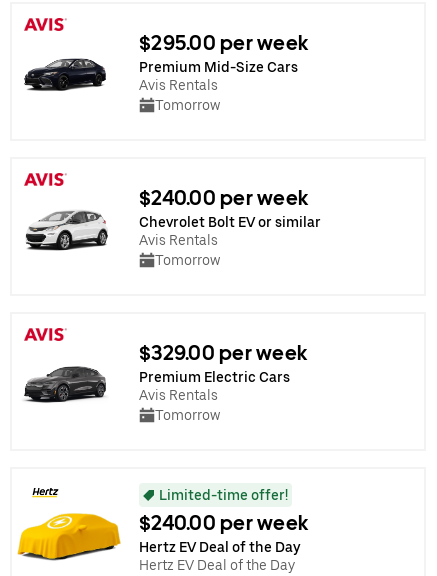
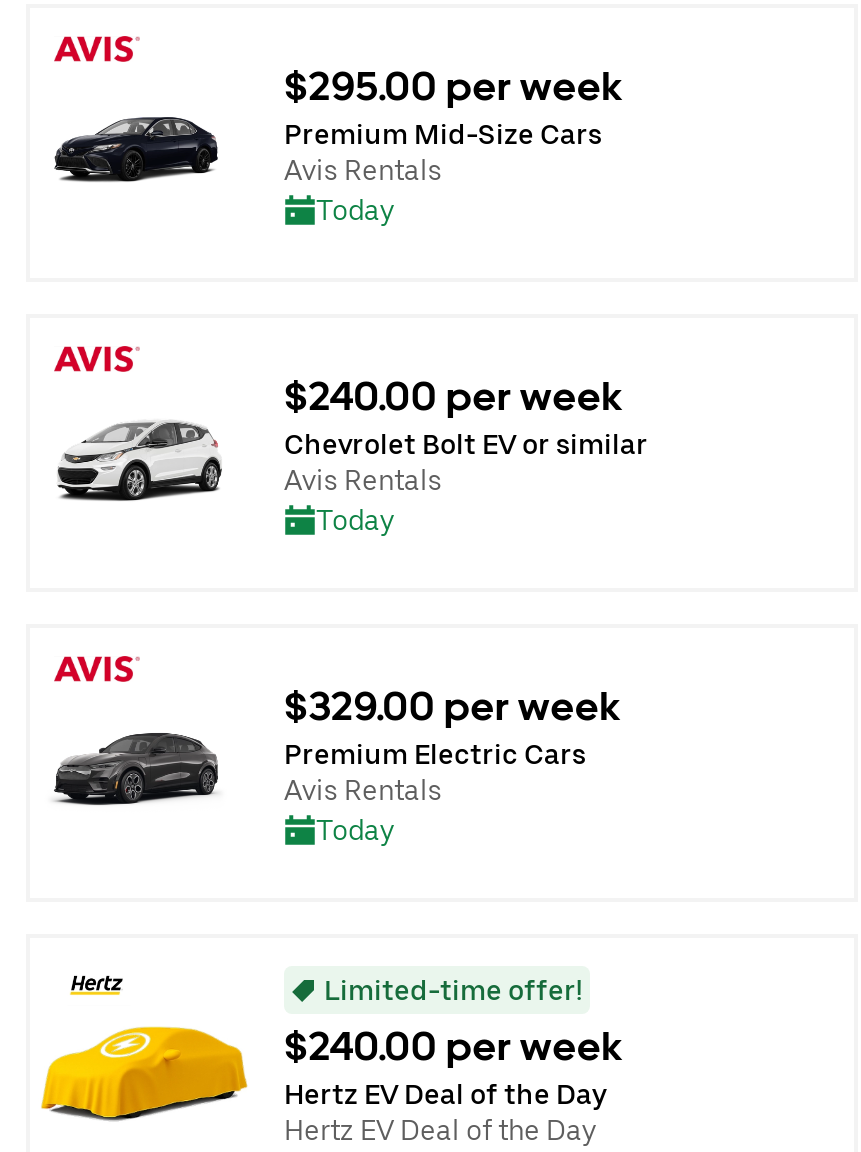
- Tomorrow
+ Today

- Tomorrow
+ Today

- Tomorrow
+ Today
